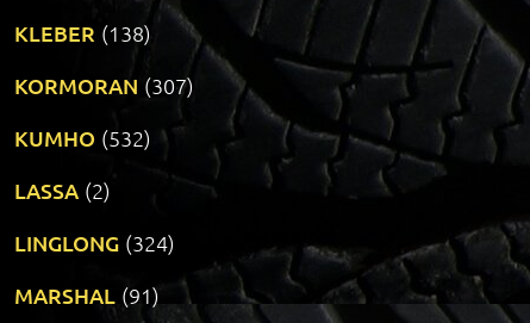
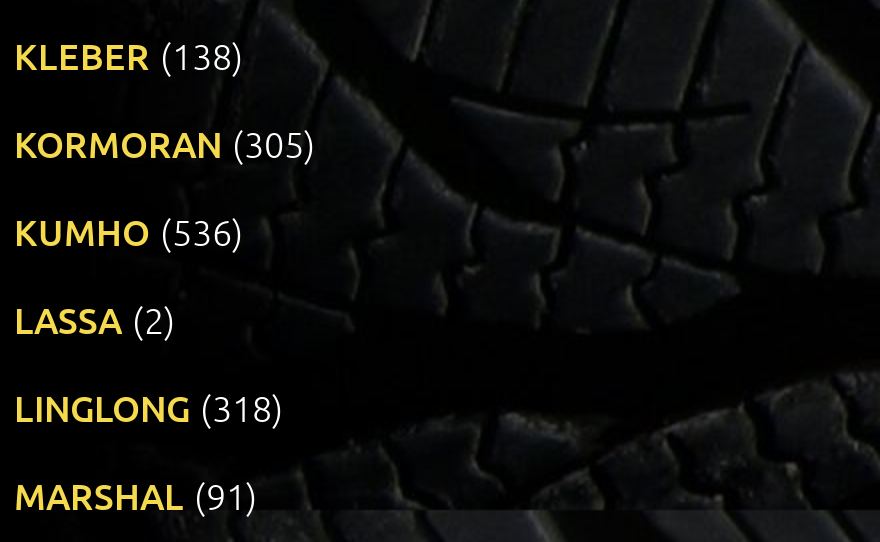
- KORMORAN (307)
+ KORMORAN (305)

- KUMHO (532)
+ KUMHO (536)

- LINGLONG (324)
+ LINGLONG (318)
